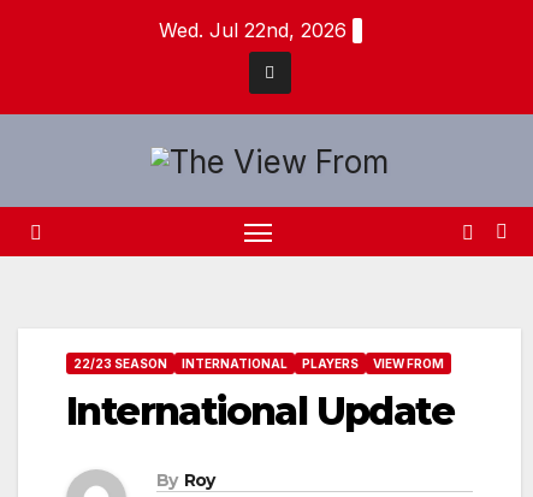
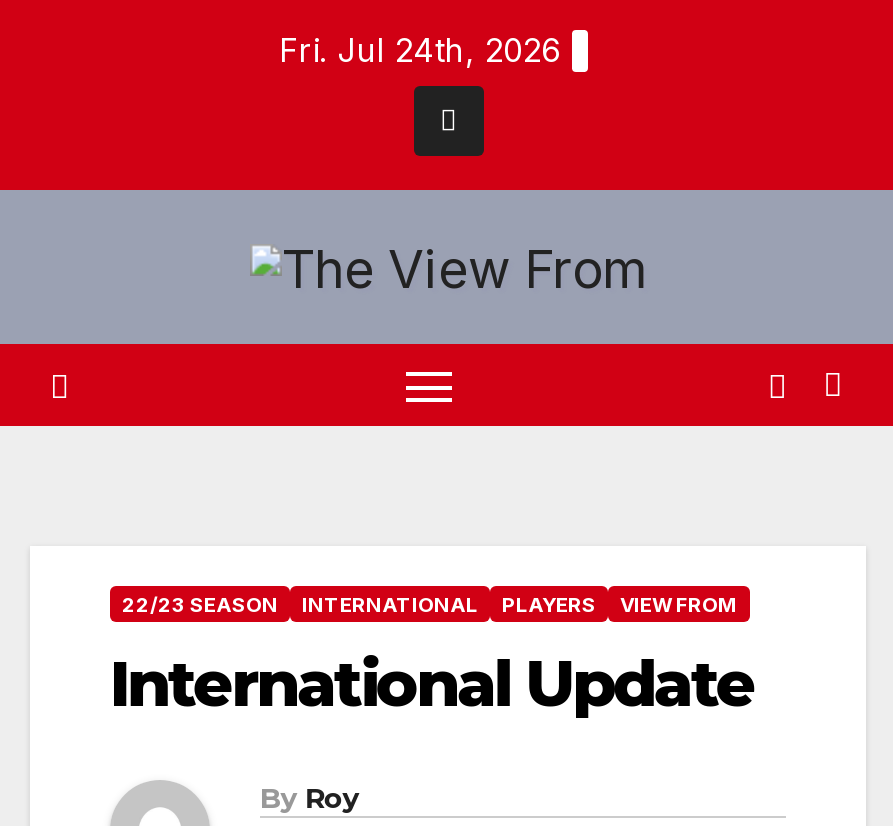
- Wed. Jul 22nd, 2026
+ Fri. Jul 24th, 2026
